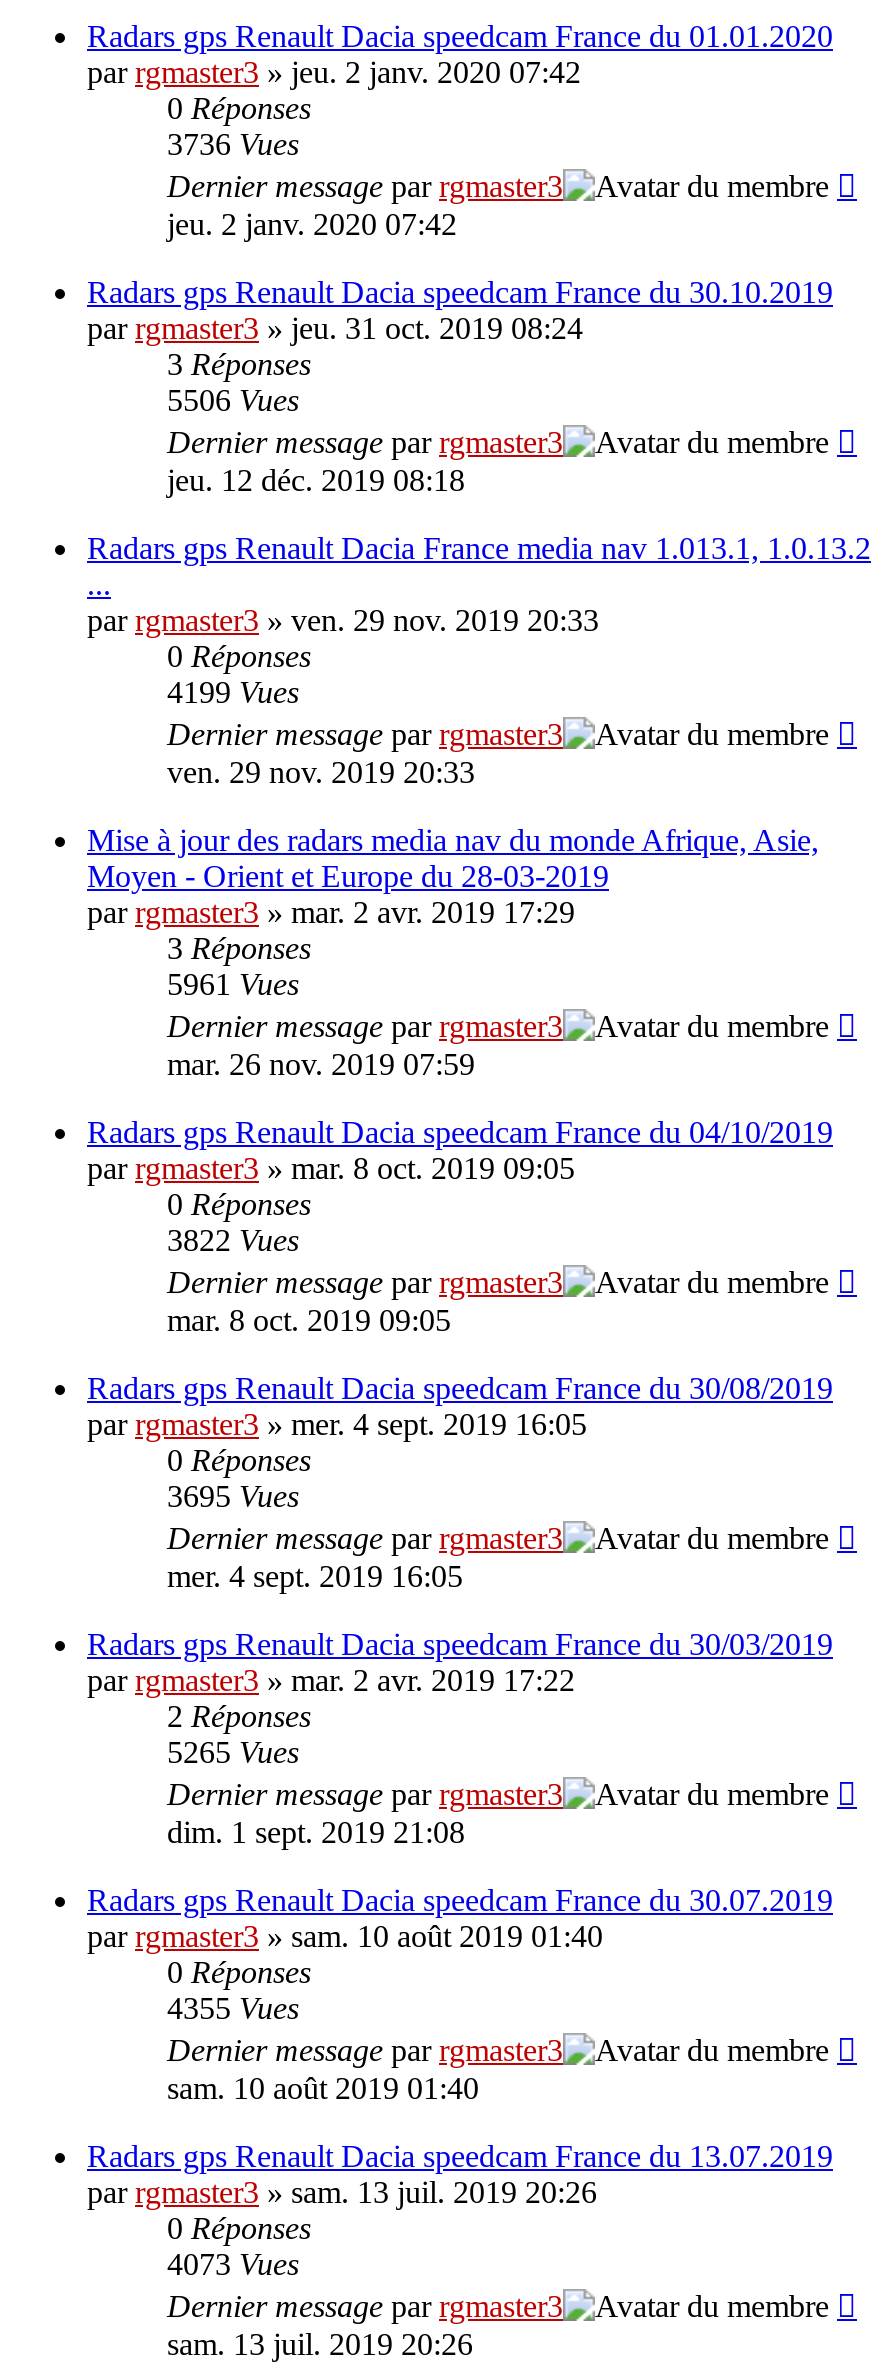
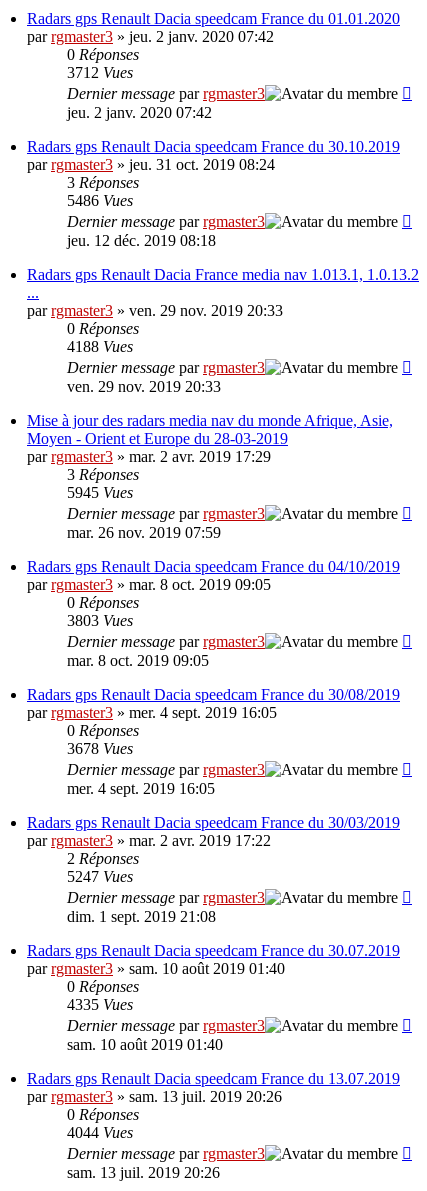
- 3736 Vues
+ 3712 Vues

- 5506 Vues
+ 5486 Vues

- 4199 Vues
+ 4188 Vues

- 5961 Vues
+ 5945 Vues

- 3822 Vues
+ 3803 Vues

- 3695 Vues
+ 3678 Vues

- 5265 Vues
+ 5247 Vues

- 4355 Vues
+ 4335 Vues

- 4073 Vues
+ 4044 Vues
